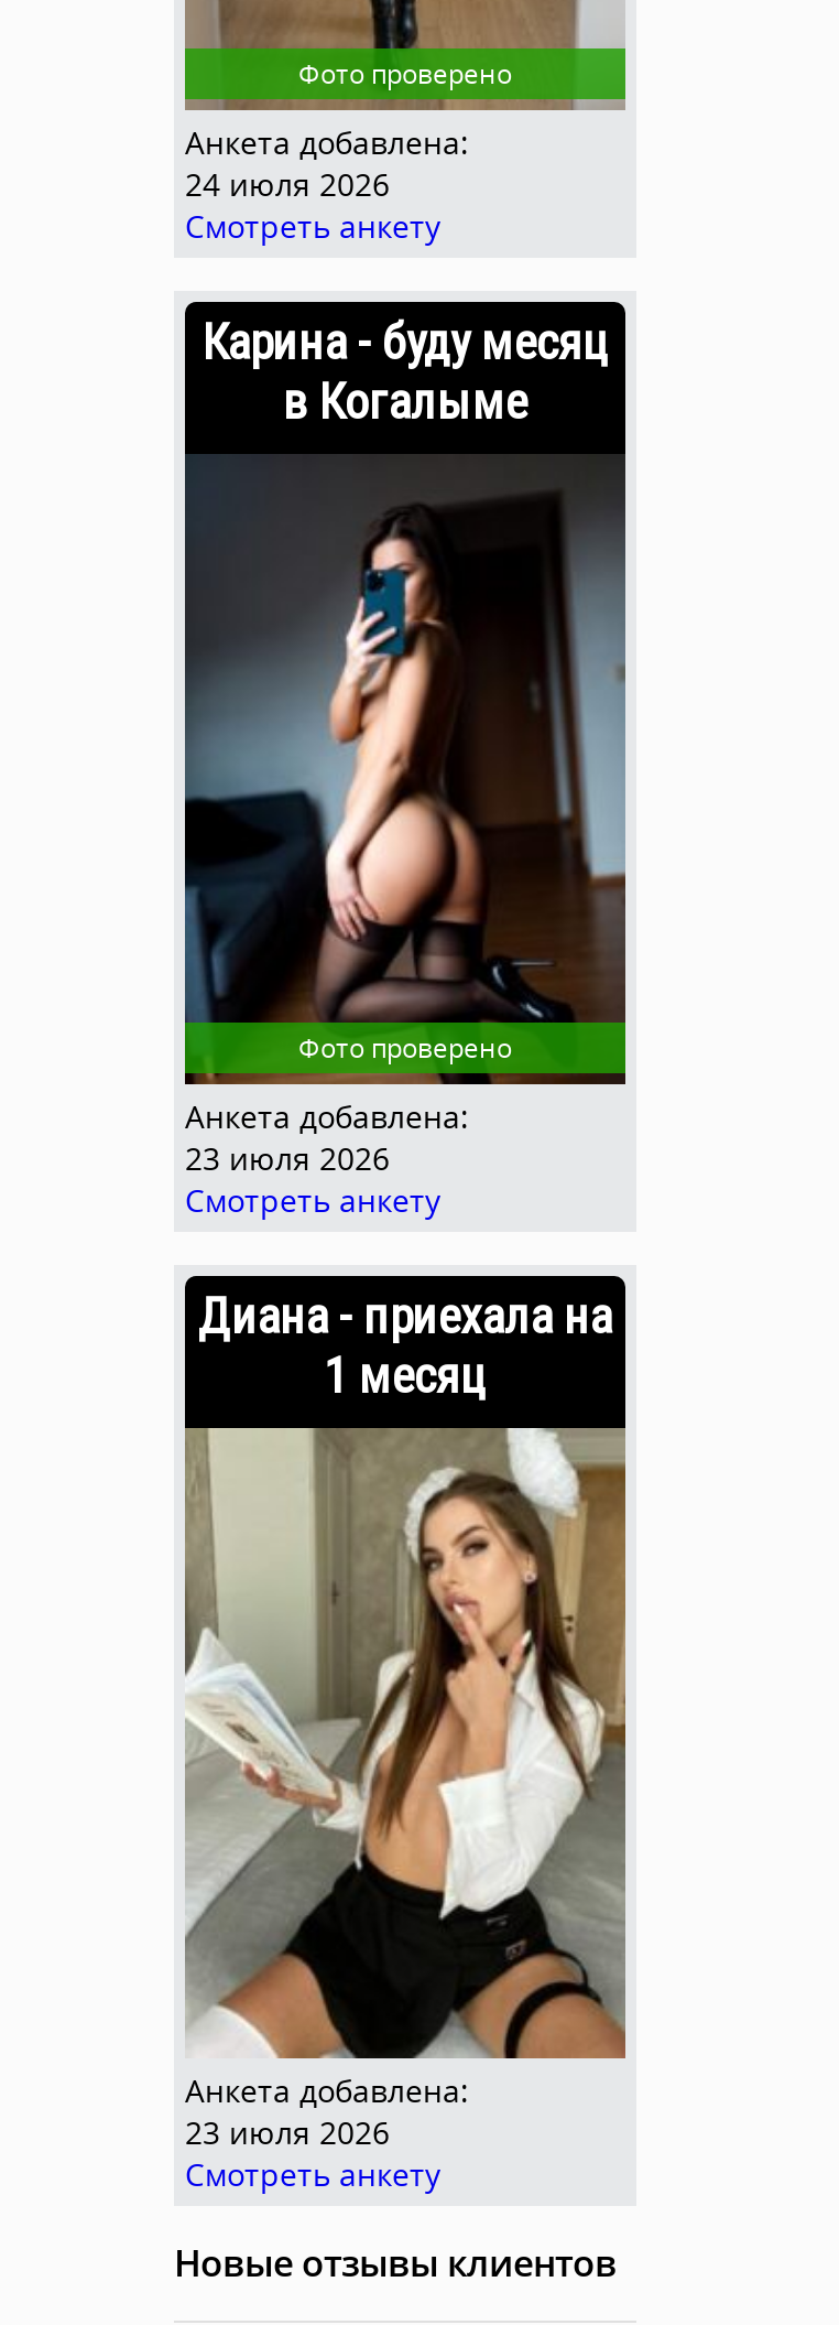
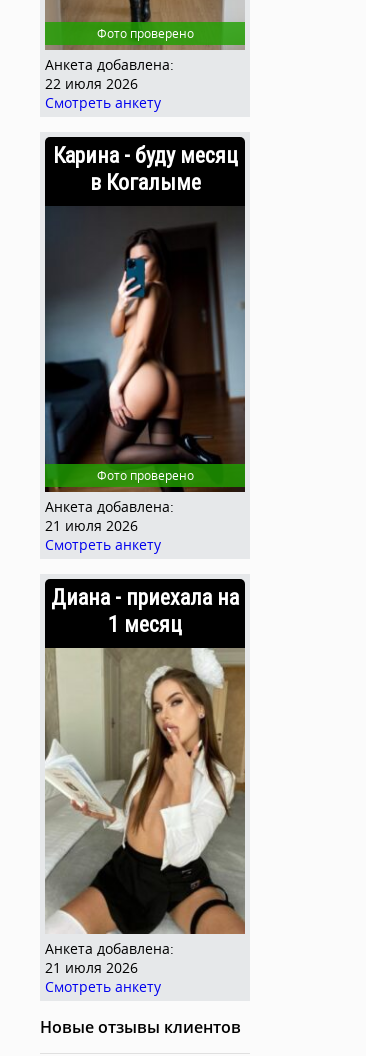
- 24 июля 2026
+ 22 июля 2026

- 23 июля 2026
+ 21 июля 2026

- 23 июля 2026
+ 21 июля 2026
